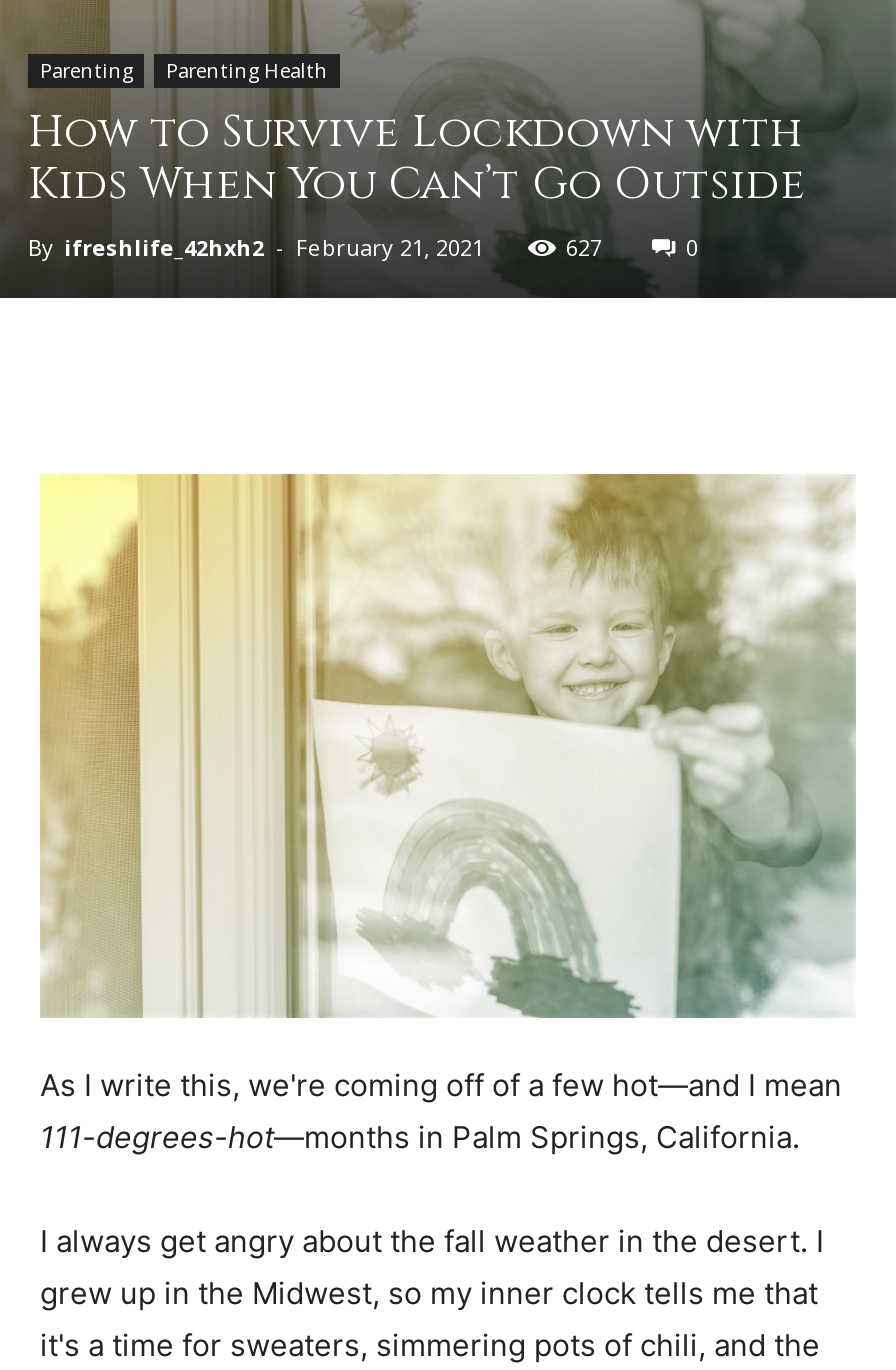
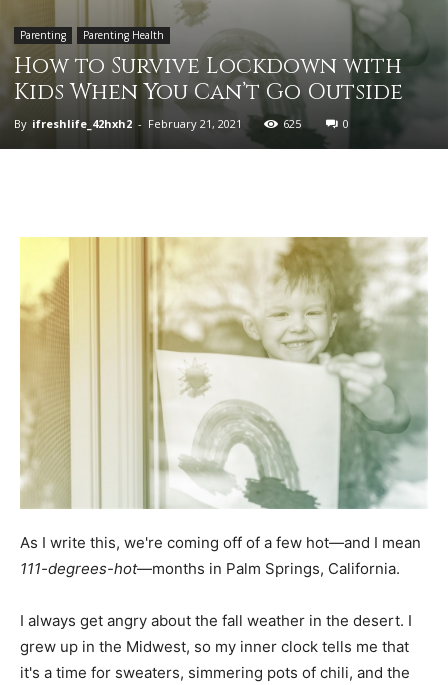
- 627
+ 625
